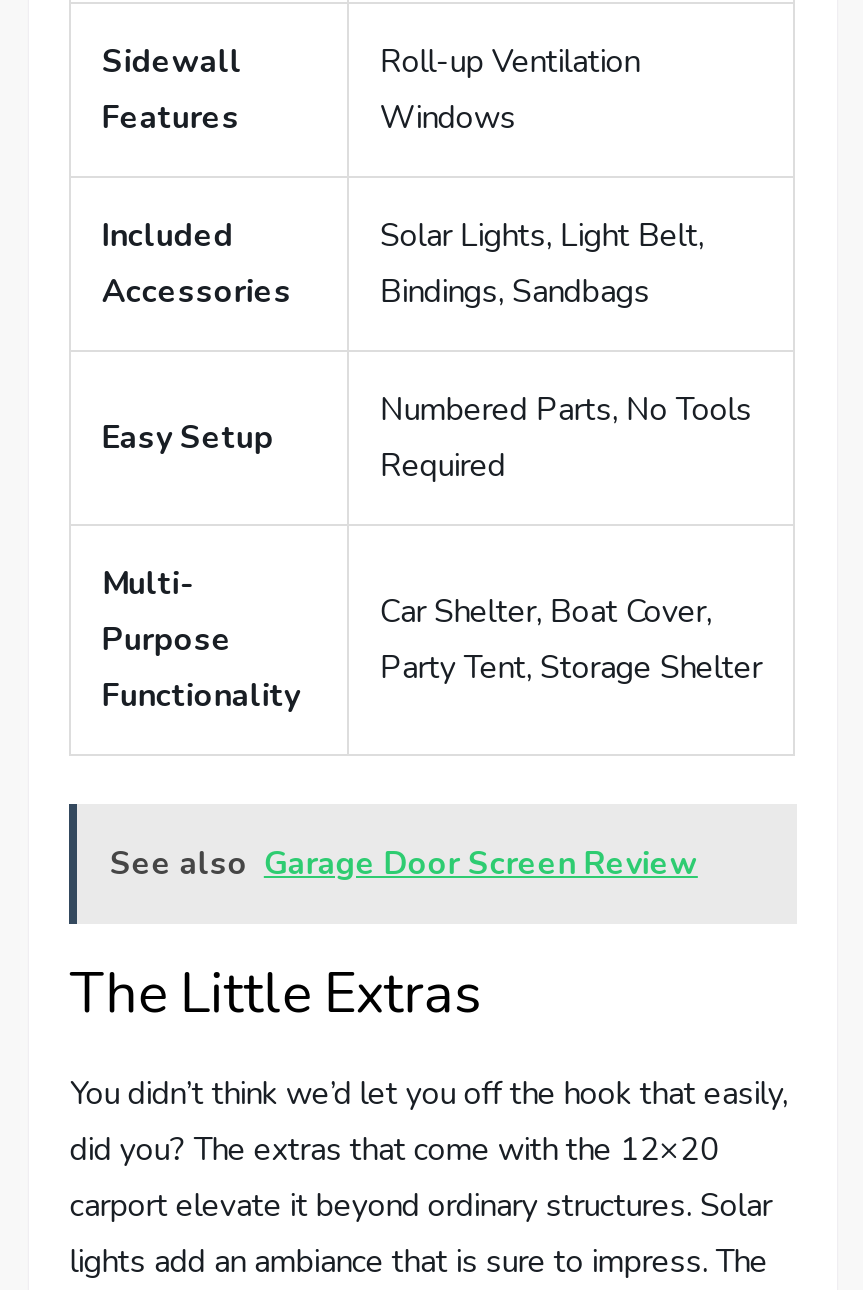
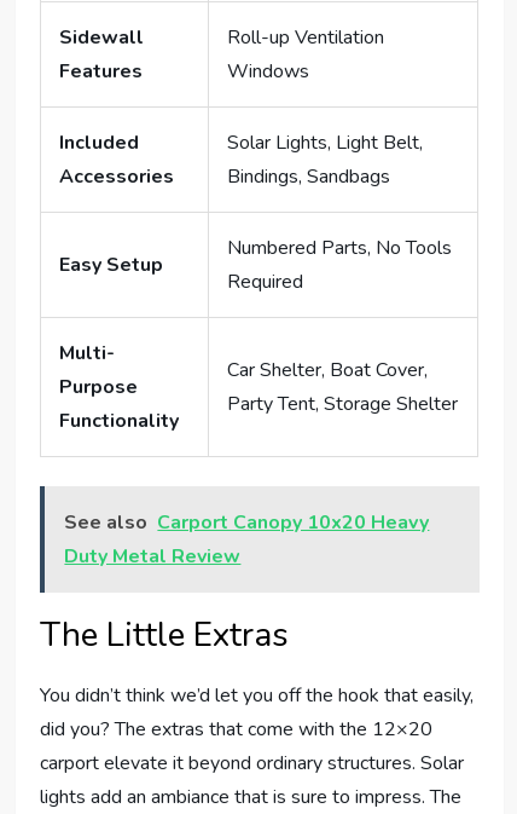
- See also Garage Door Screen Review
+ See also Carport Canopy 10x20 Heavy
+ Duty Metal Review
